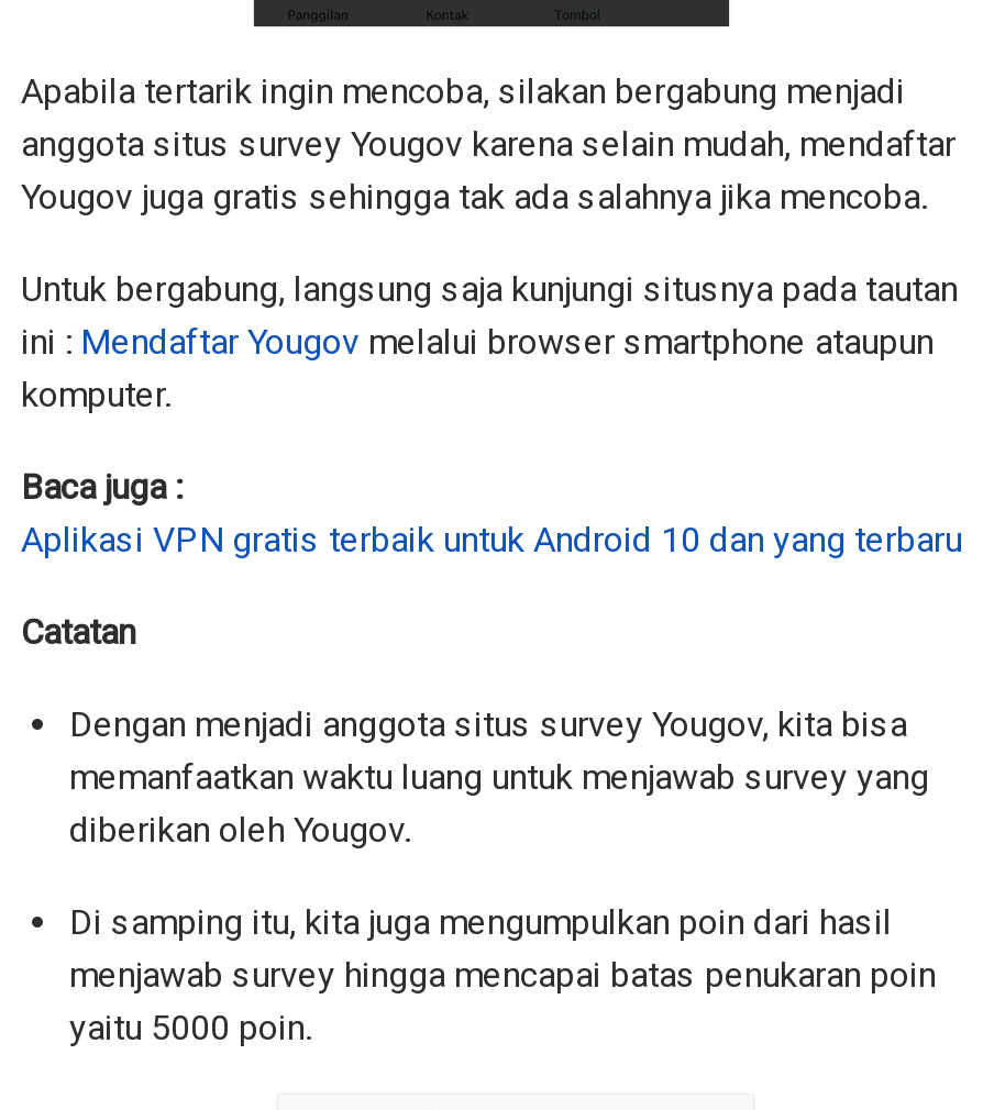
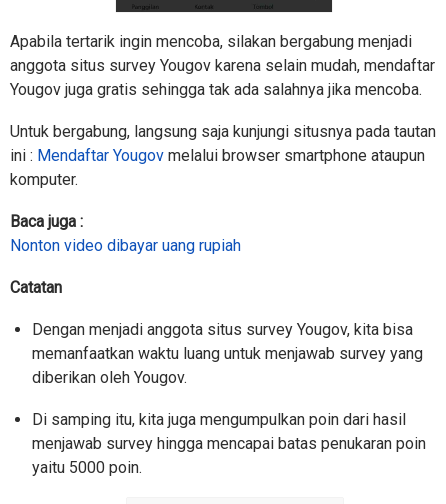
- Aplikasi VPN gratis terbaik untuk Android 10 dan yang terbaru
+ Nonton video dibayar uang rupiah
